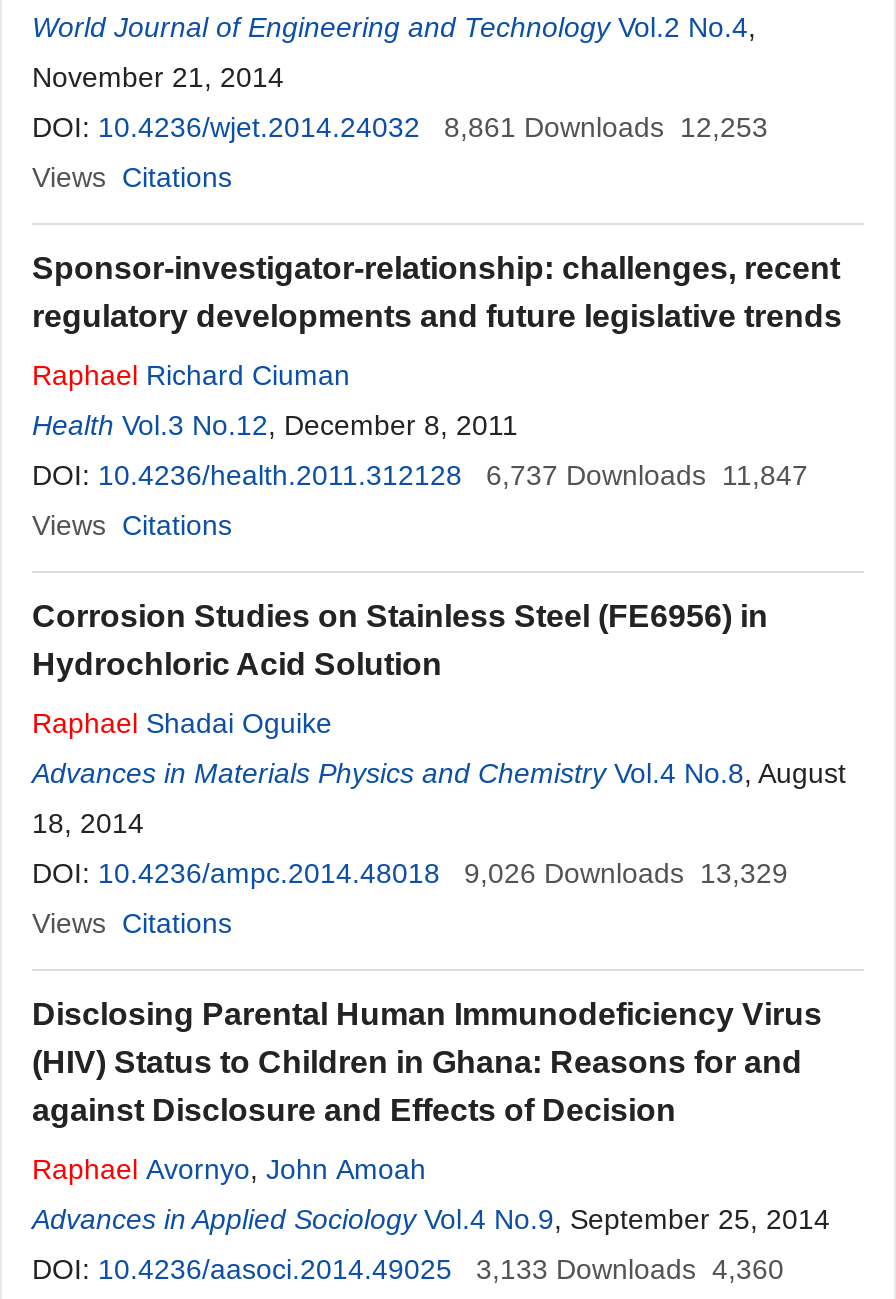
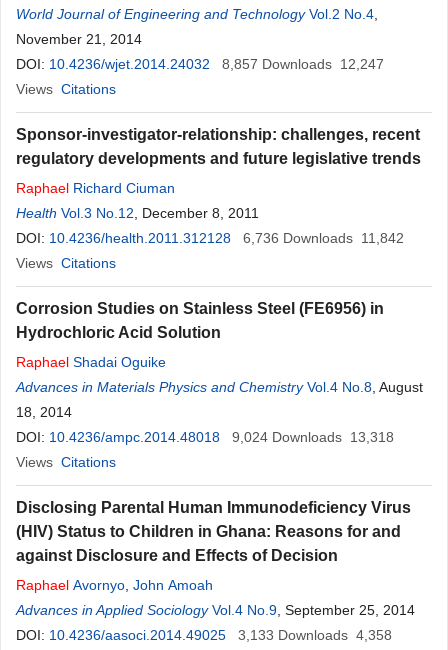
- DOI: 10.4236/wjet.2014.24032 8,861 Downloads 12,253
+ DOI: 10.4236/wjet.2014.24032 8,857 Downloads 12,247

- DOI: 10.4236/health.2011.312128 6,737 Downloads 11,847
+ DOI: 10.4236/health.2011.312128 6,736 Downloads 11,842

- DOI: 10.4236/ampc.2014.48018 9,026 Downloads 13,329
+ DOI: 10.4236/ampc.2014.48018 9,024 Downloads 13,318

- DOI: 10.4236/aasoci.2014.49025 3,133 Downloads 4,360
+ DOI: 10.4236/aasoci.2014.49025 3,133 Downloads 4,358
